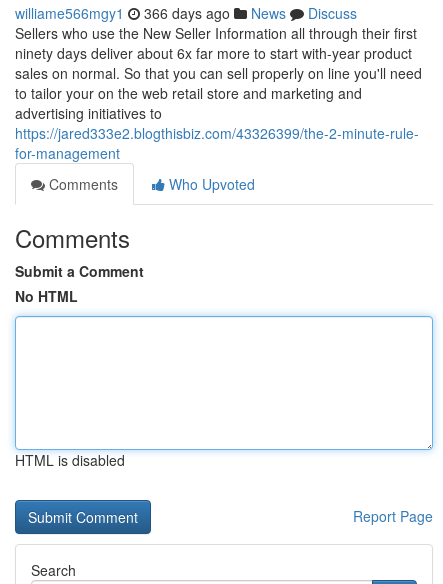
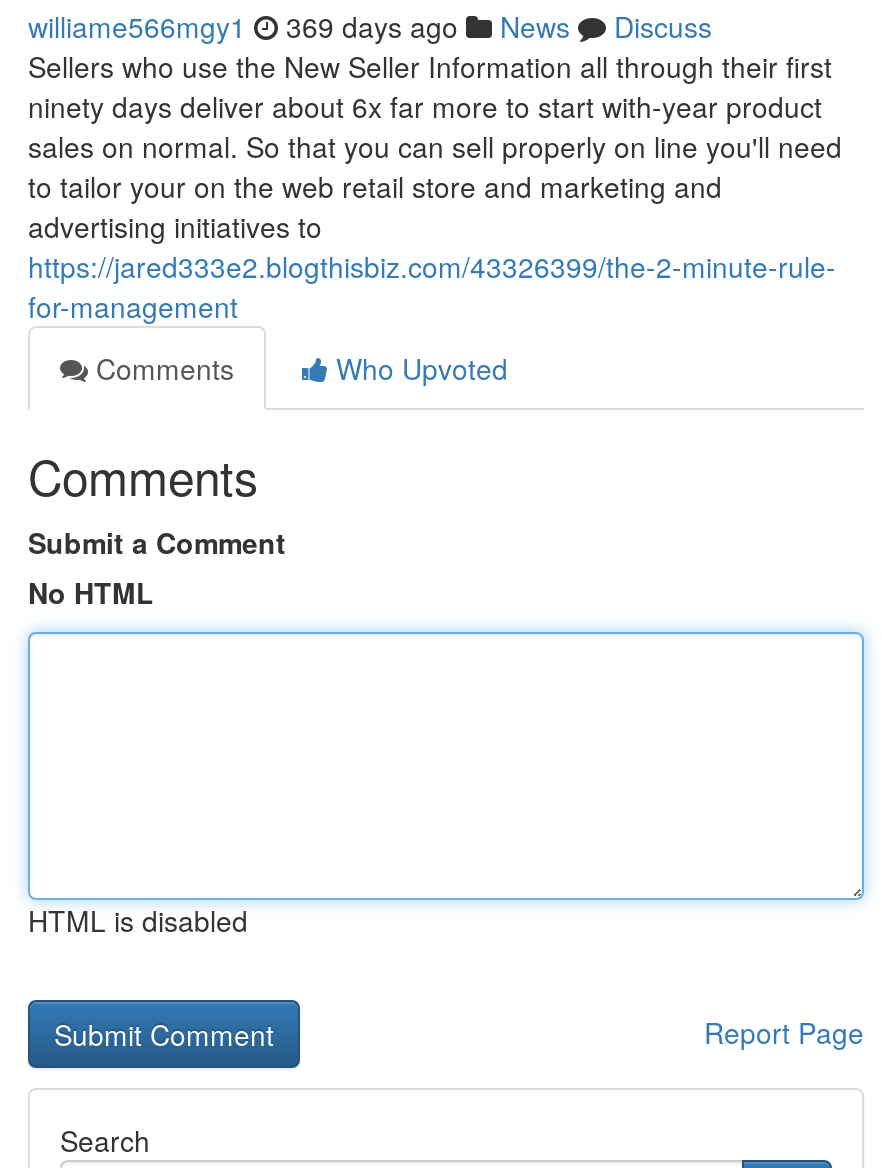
- williame566mgy1 366 days ago News Discuss
+ williame566mgy1 369 days ago News Discuss
